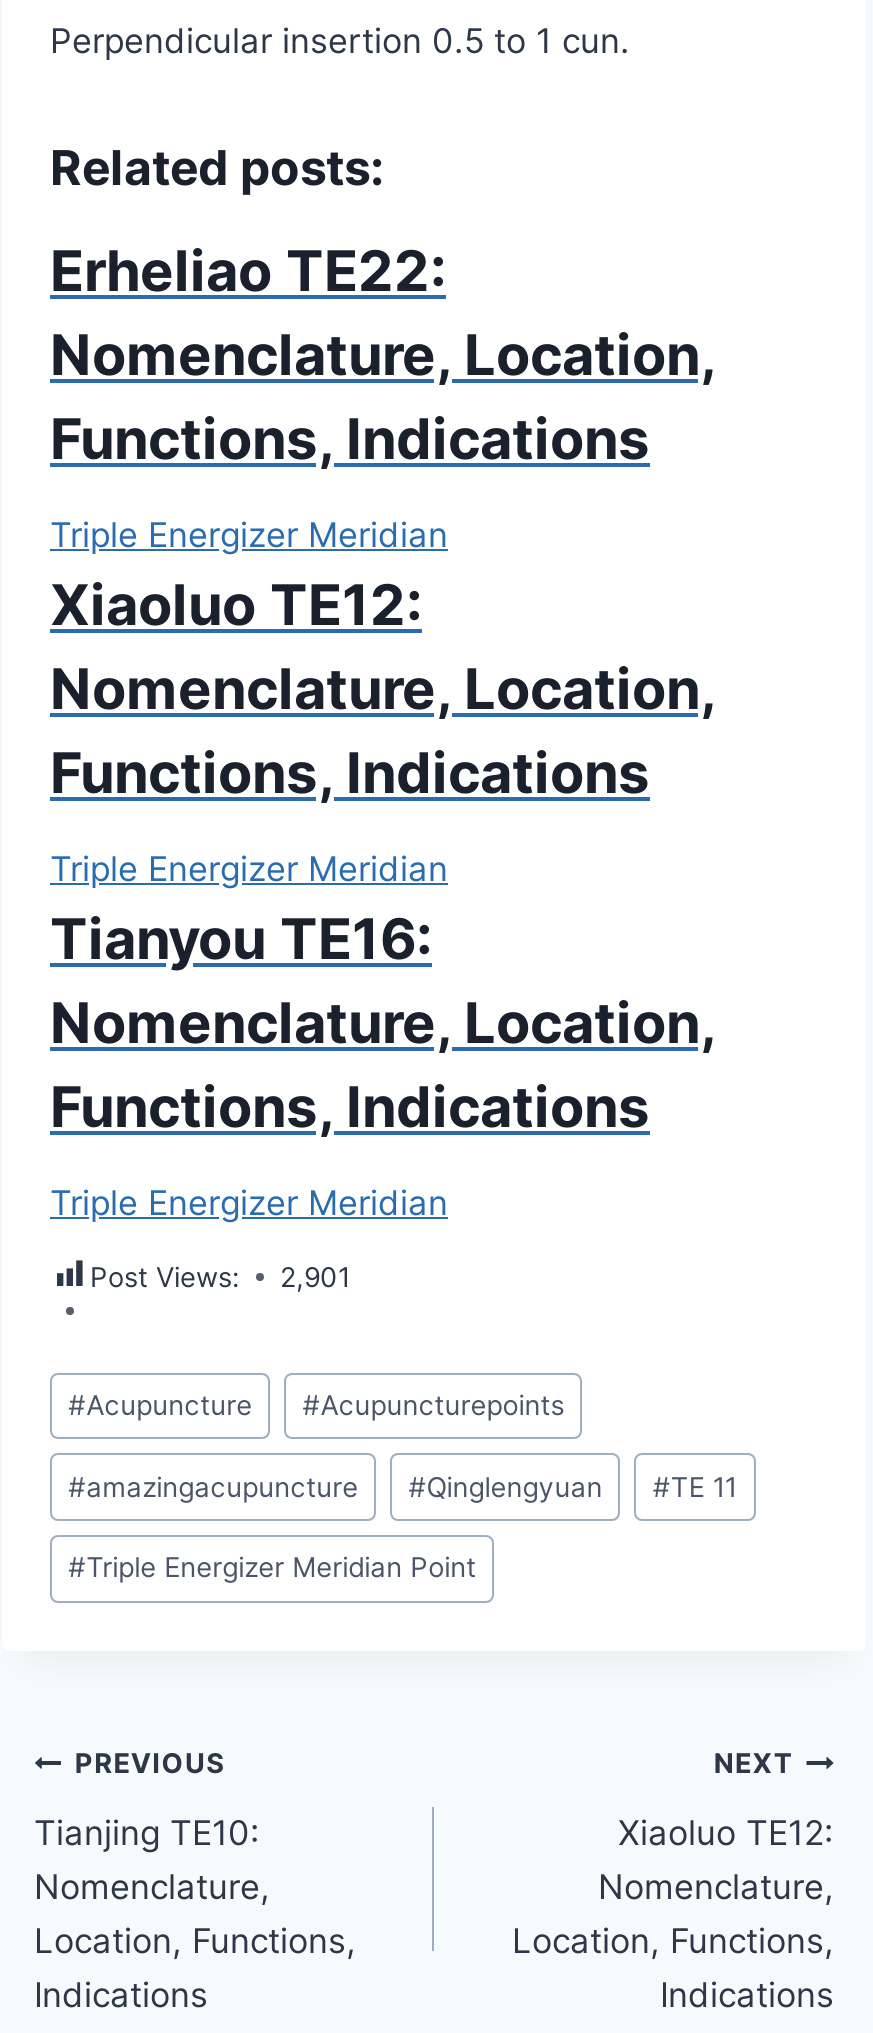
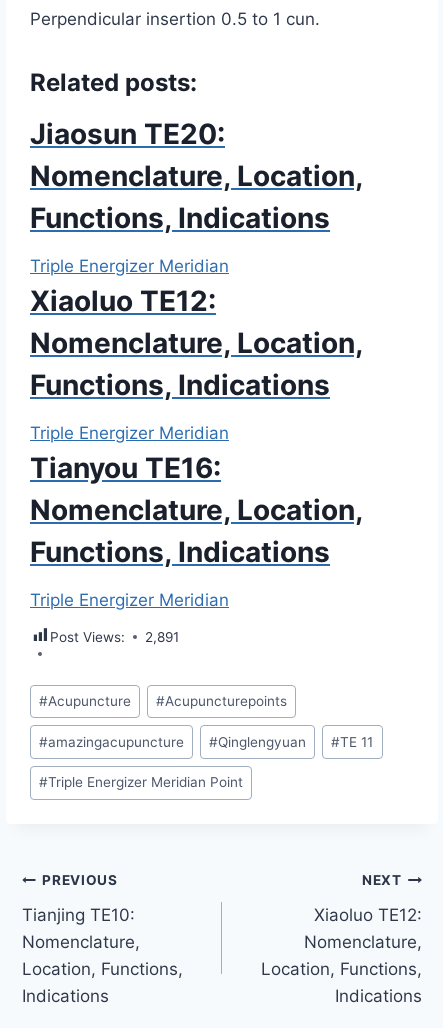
- Erheliao TE22:
+ Jiaosun TE20:

- Post Views: 2,901
+ Post Views: 2,891
